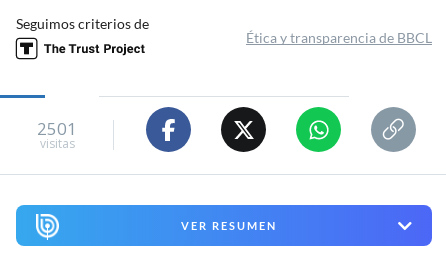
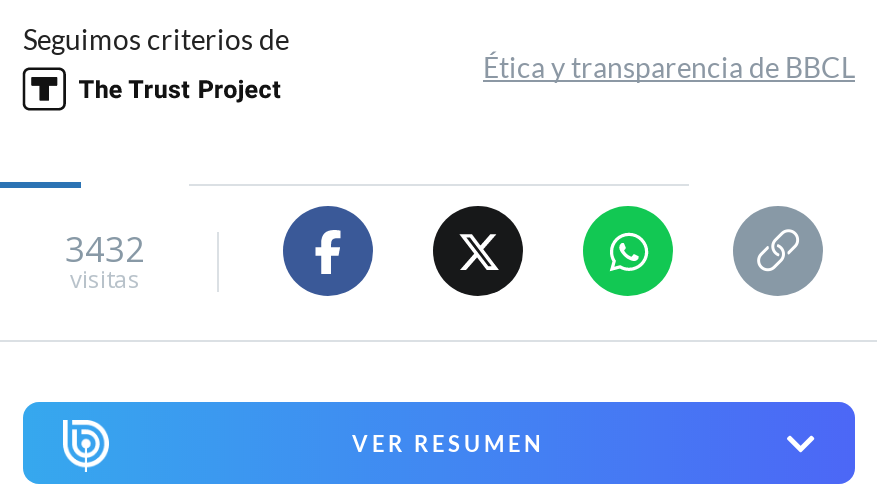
- 2501
+ 3432
